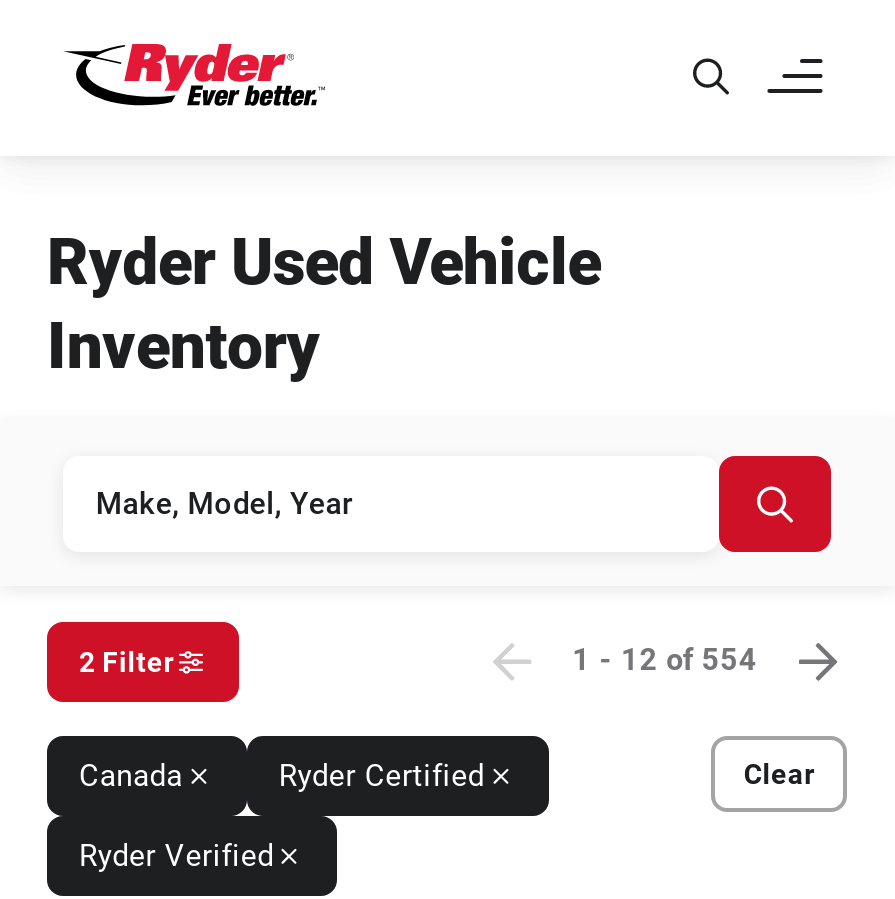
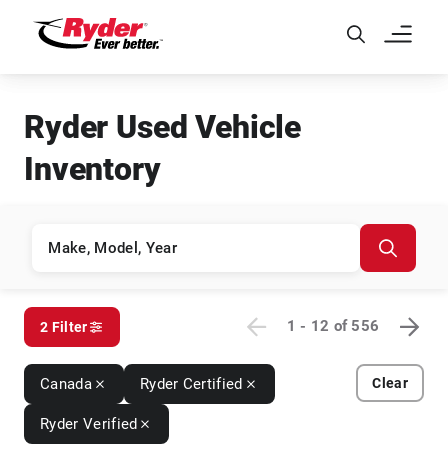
- 1 - 12 of 554
+ 1 - 12 of 556
